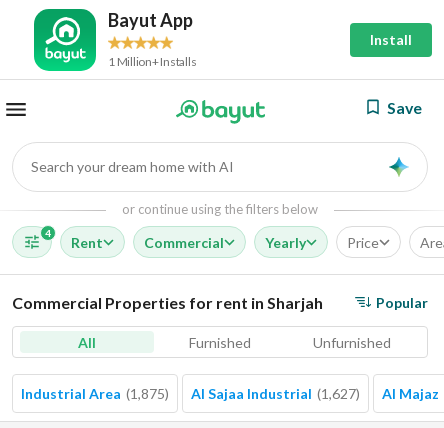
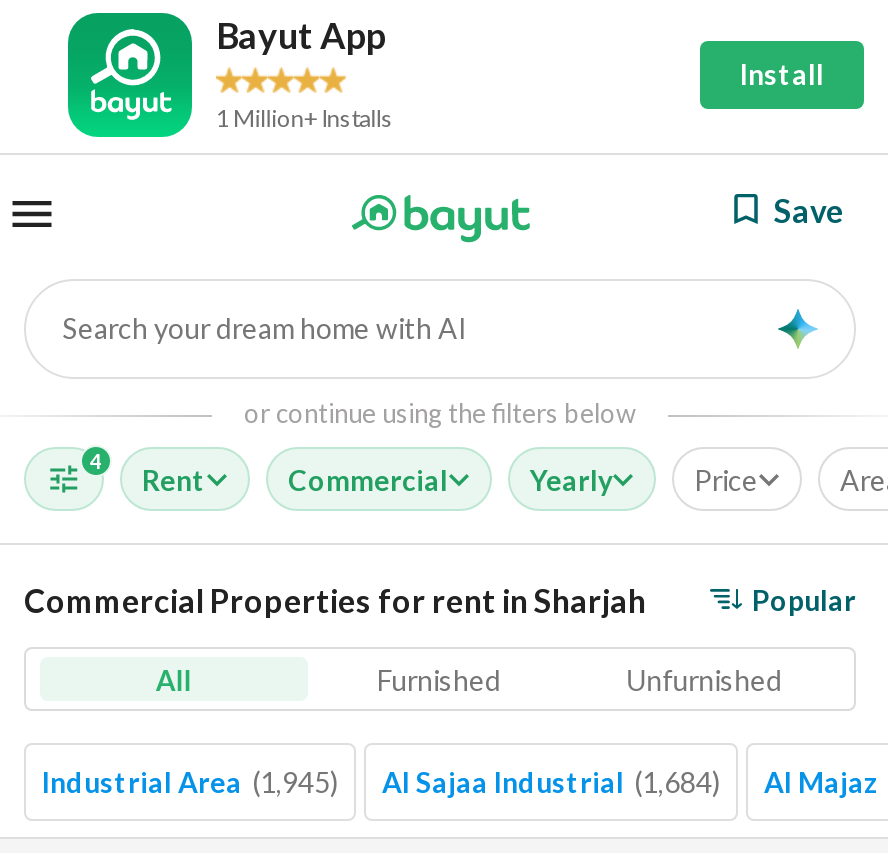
- Industrial Area (1,875)
+ Industrial Area (1,945)

- Al Sajaa Industrial (1,627)
+ Al Sajaa Industrial (1,684)
